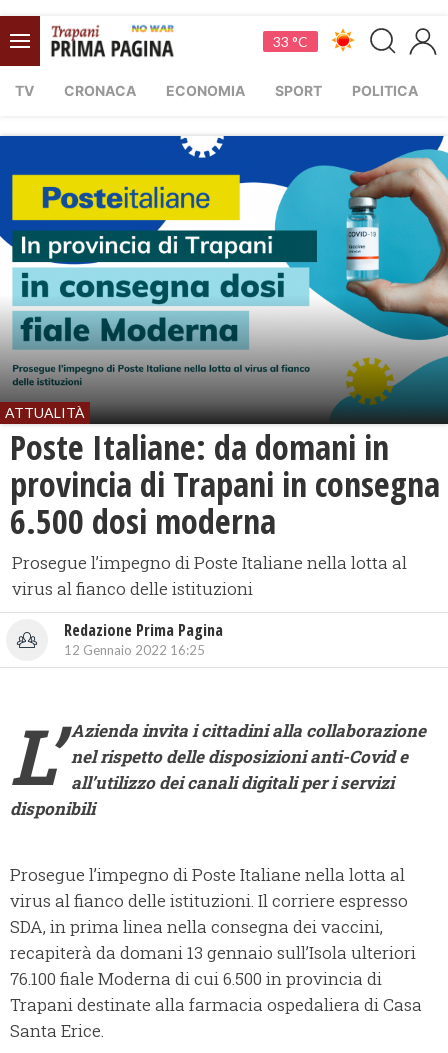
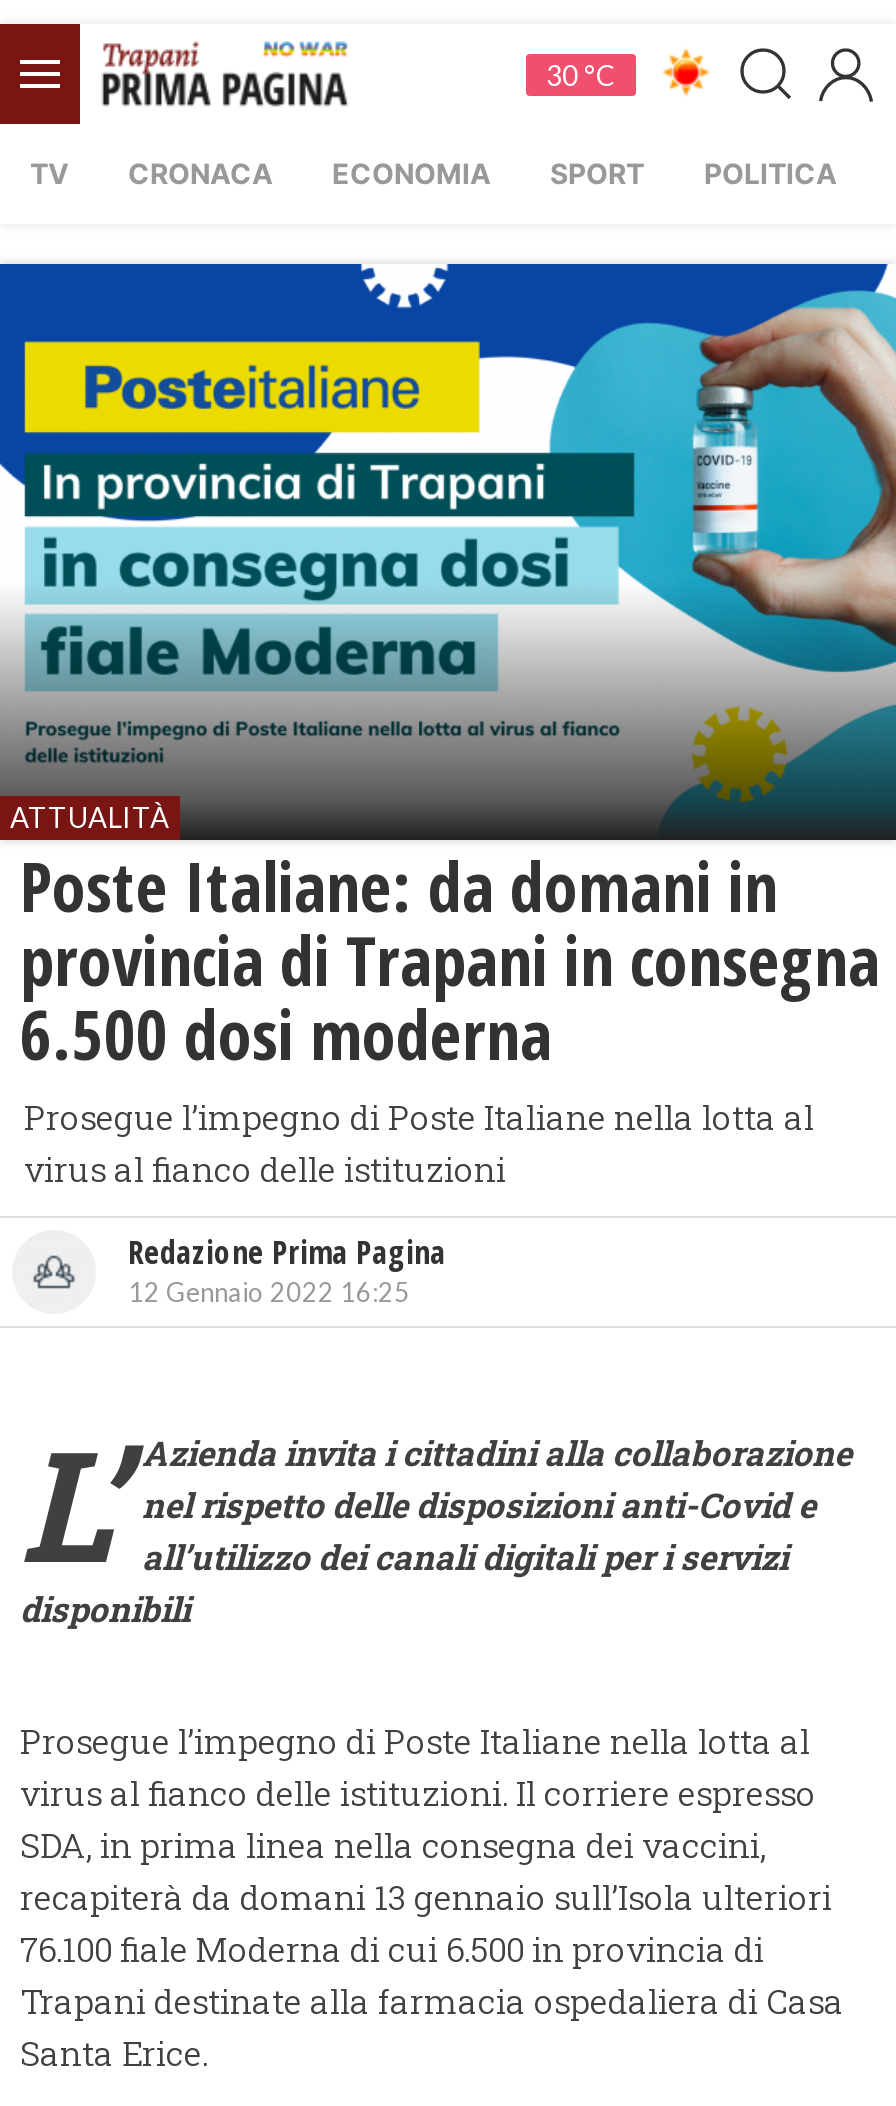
- 33 °C
+ 30 °C
